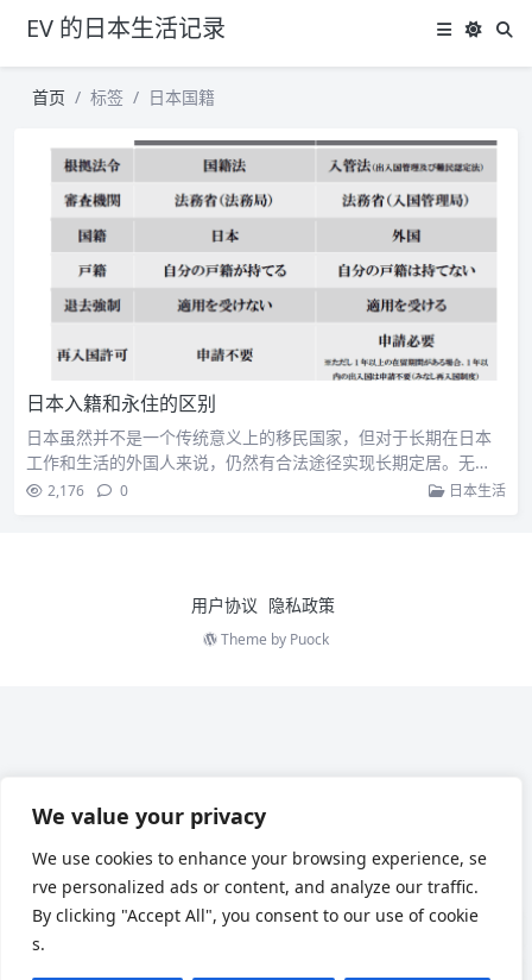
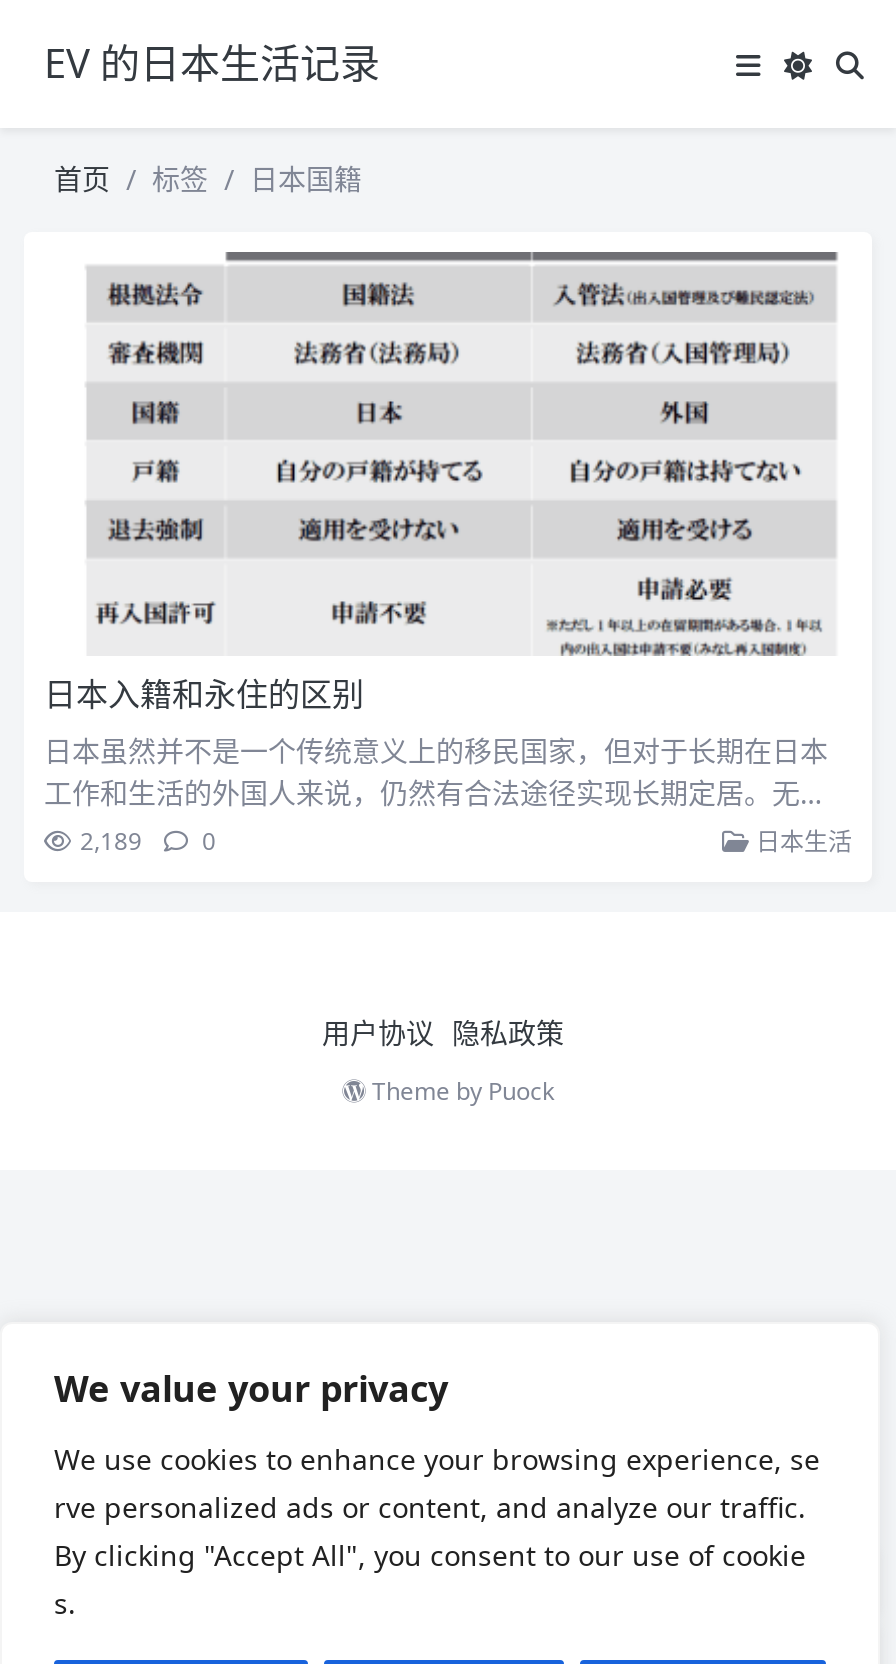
- 2,176 0
+ 2,189 0
